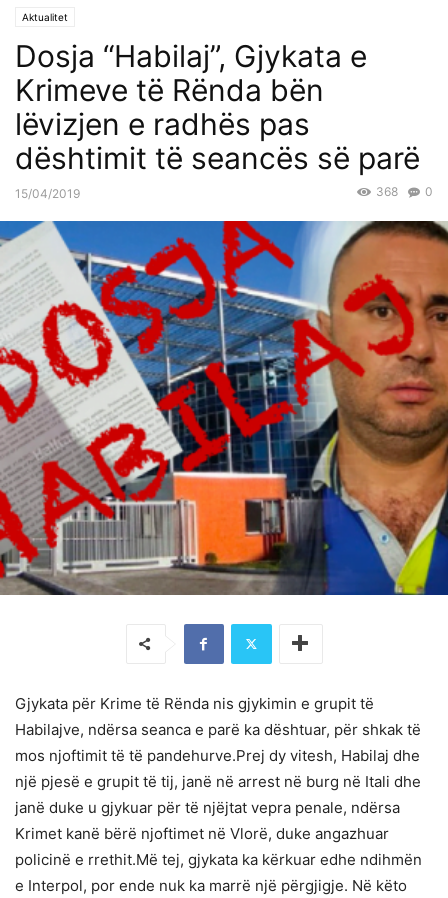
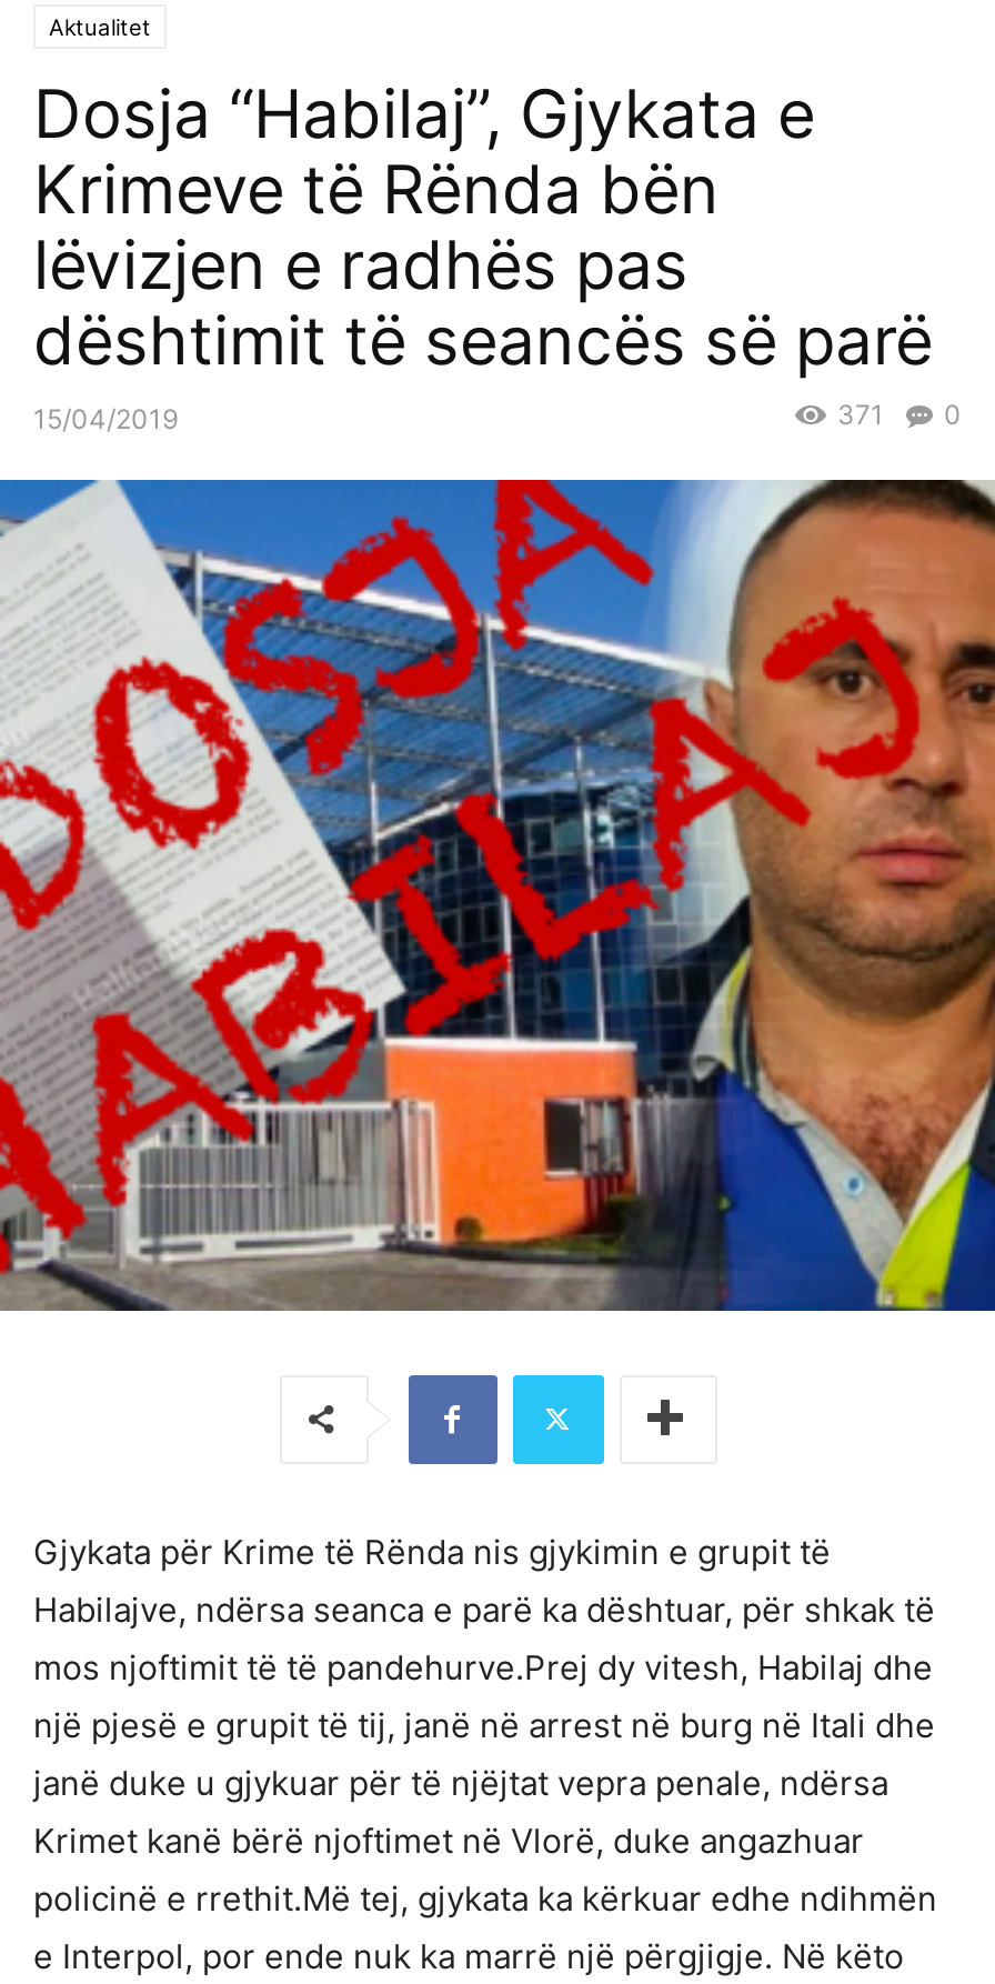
- 368 0
+ 371 0
